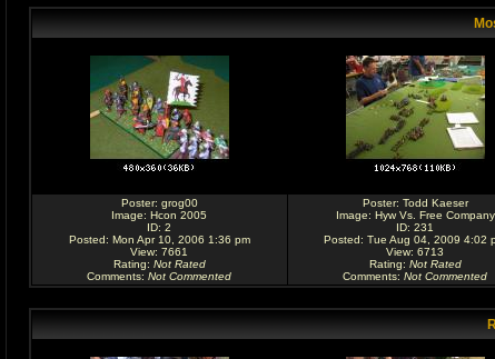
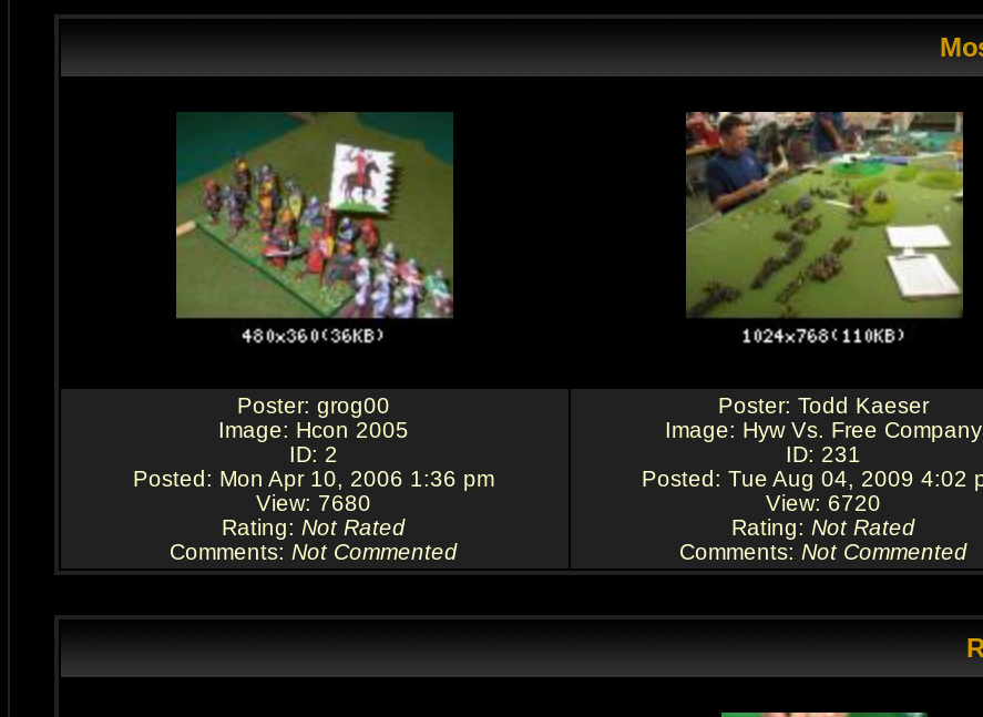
- View: 7661
+ View: 7680

- View: 6713
+ View: 6720
